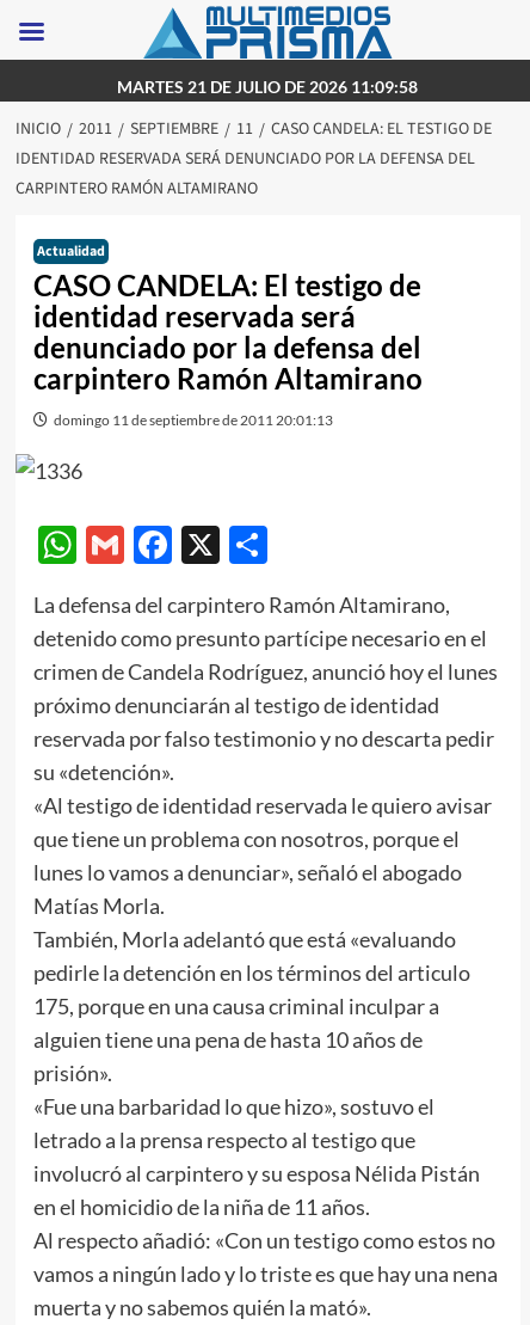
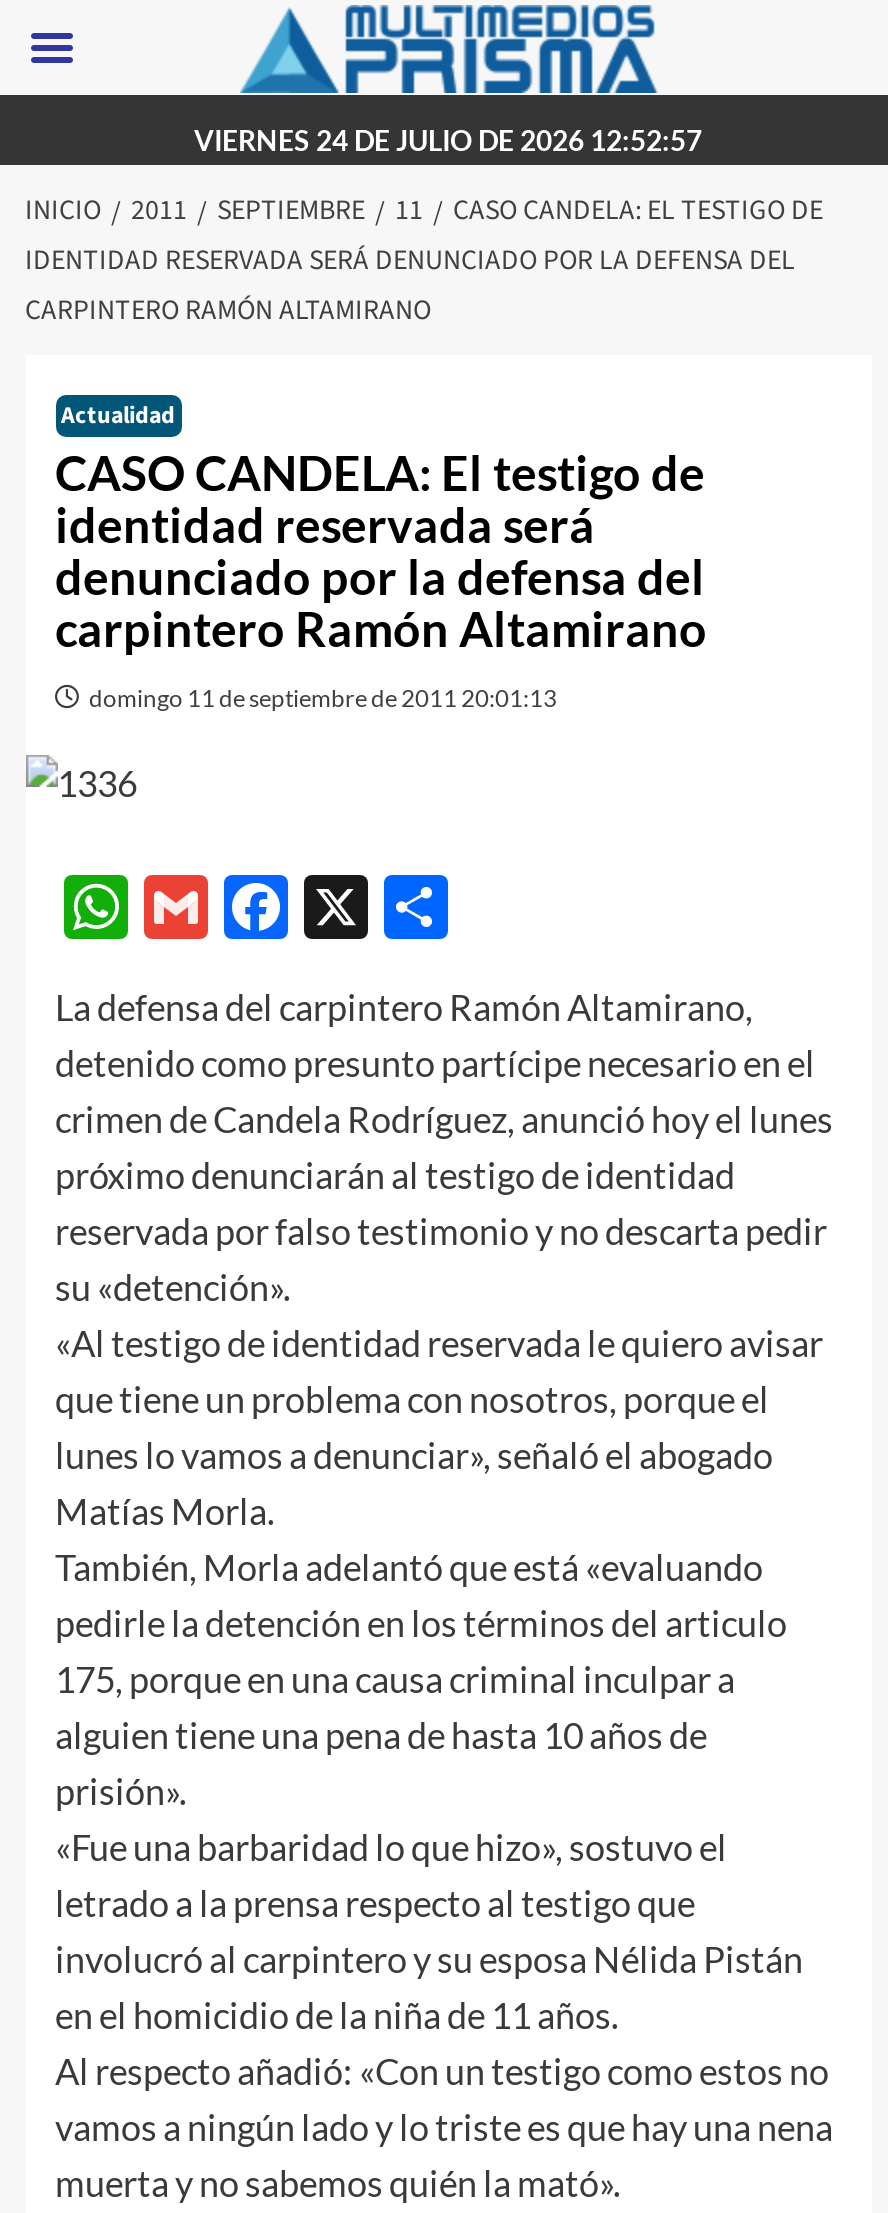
- MARTES 21 DE JULIO DE 2026 11:09:58
+ VIERNES 24 DE JULIO DE 2026 12:52:57
